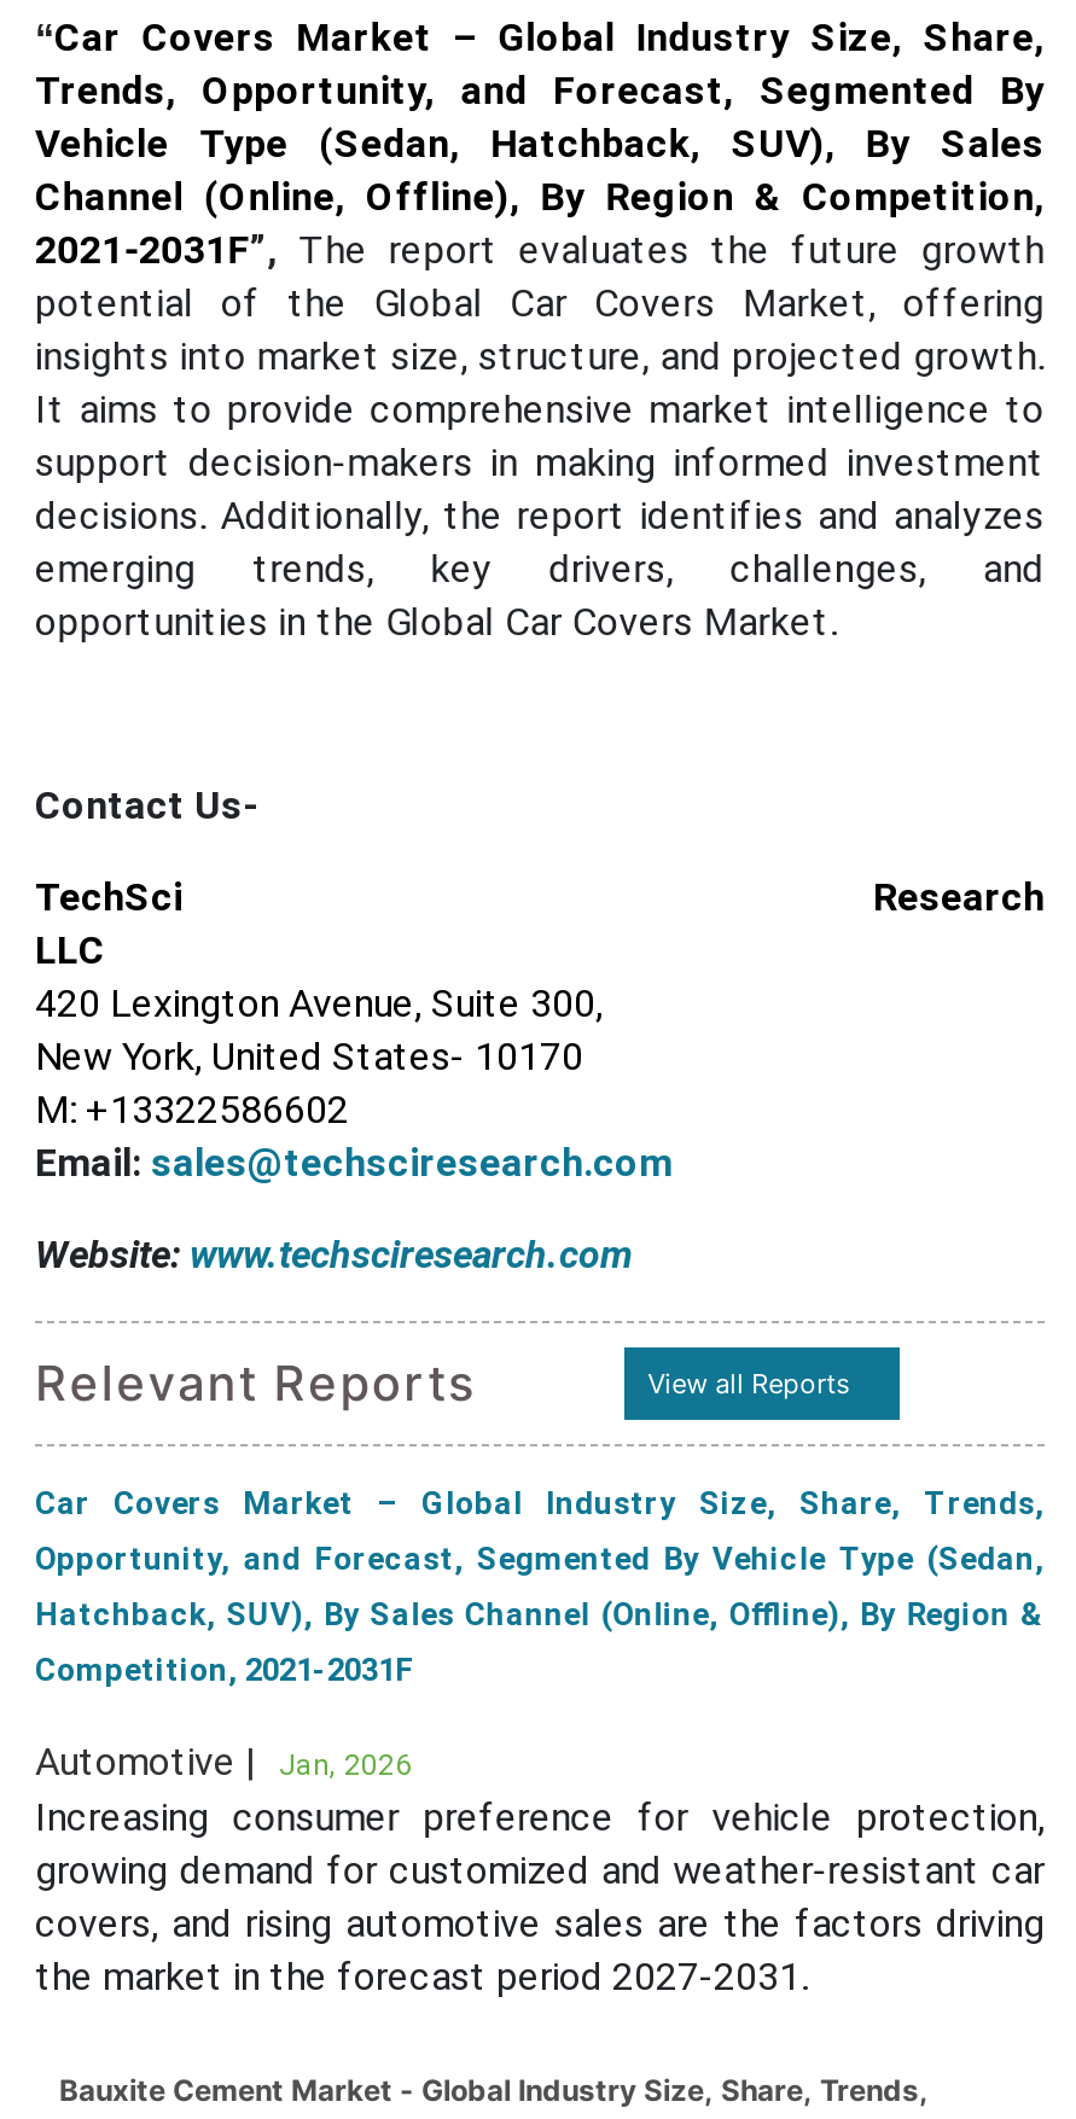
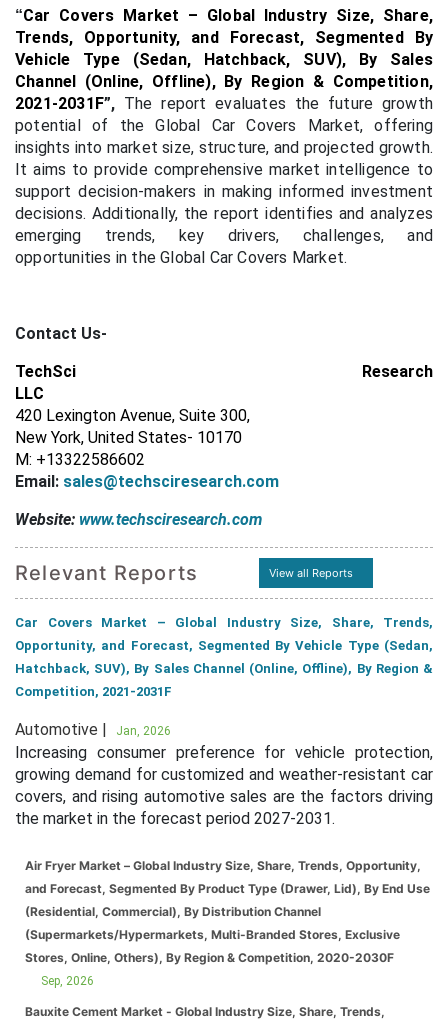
+ Air Fryer Market – Global Industry Size, Share, Trends, Opportunity,
+ and Forecast, Segmented By Product Type (Drawer, Lid), By End Use
+ (Residential, Commercial), By Distribution Channel
+ (Supermarkets/Hypermarkets, Multi-Branded Stores, Exclusive
+ Stores, Online, Others), By Region & Competition, 2020-2030F
+ Sep, 2026
